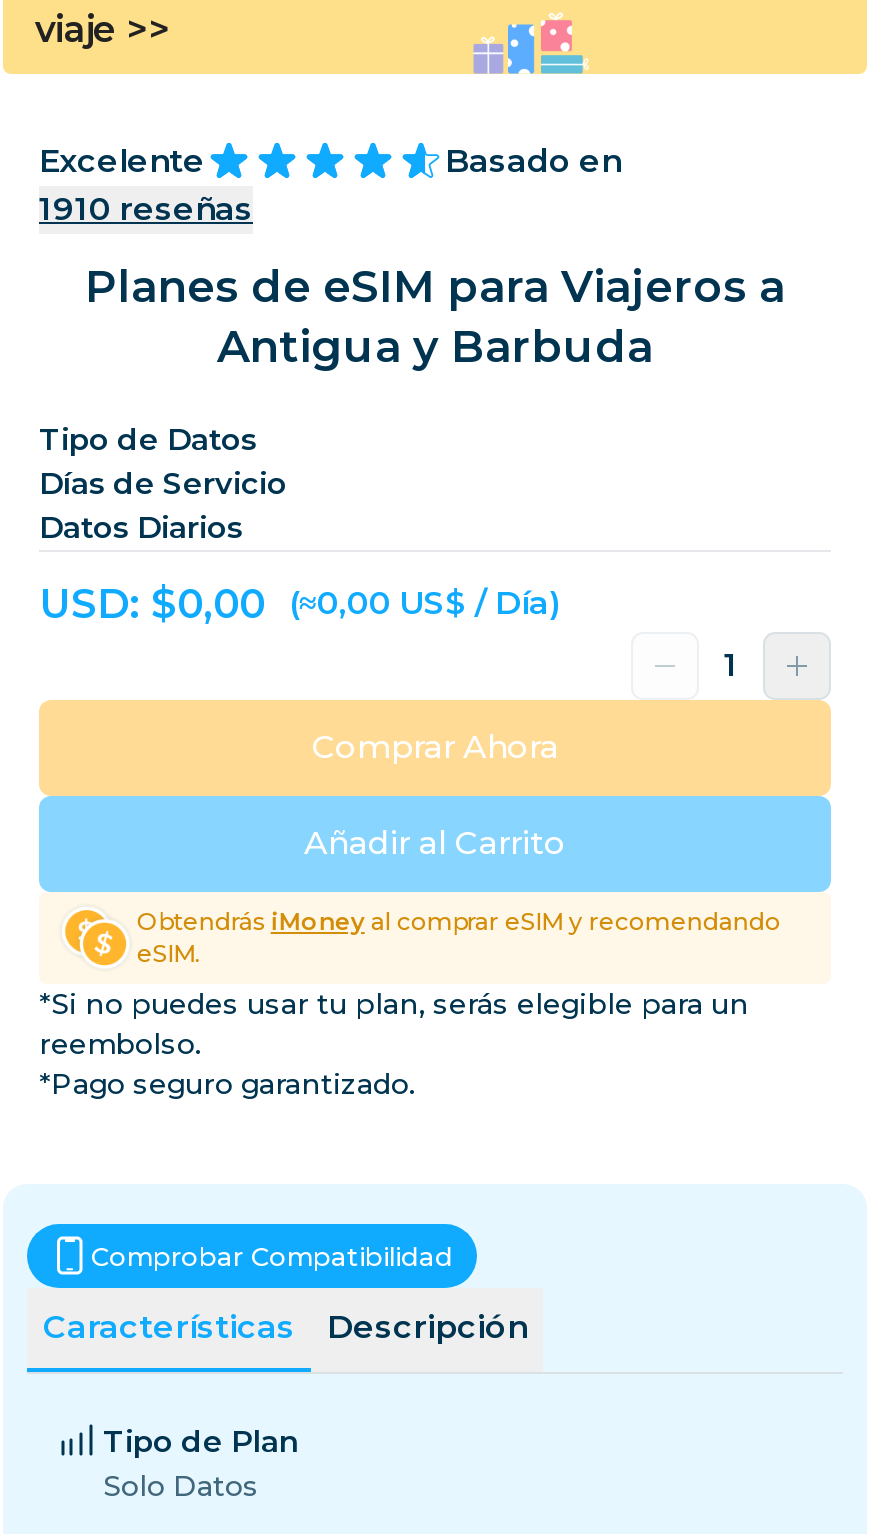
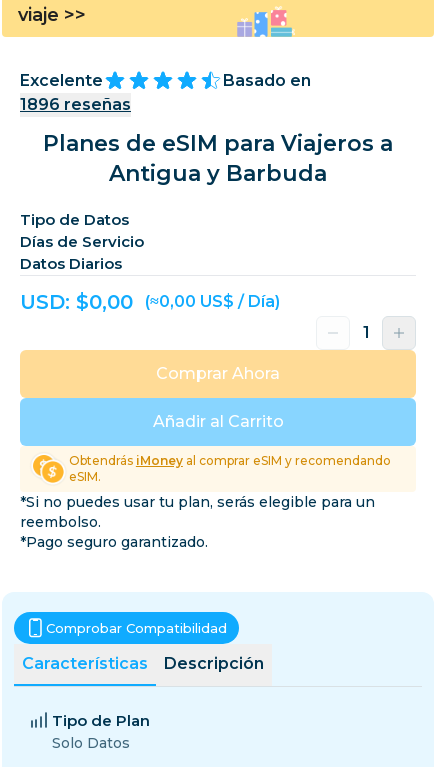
- 1910 reseñas
+ 1896 reseñas
